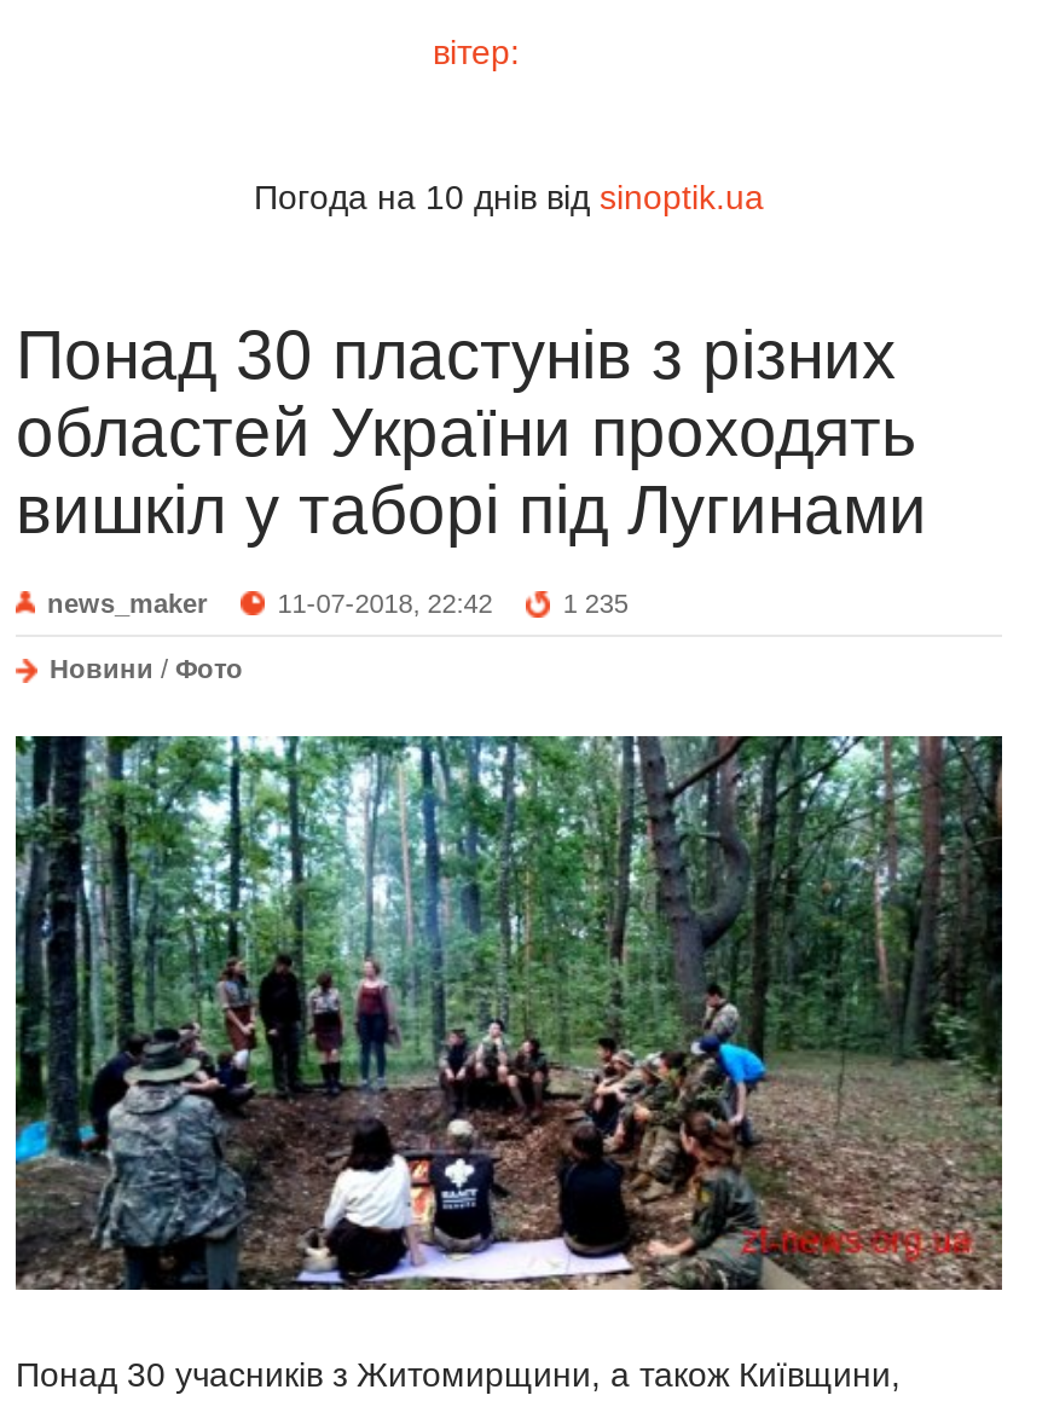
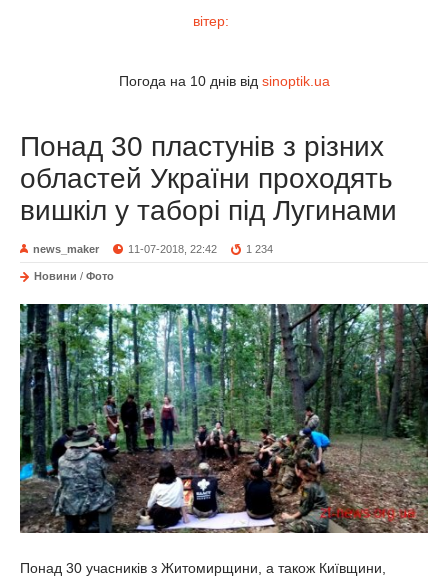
- 1 235
+ 1 234
